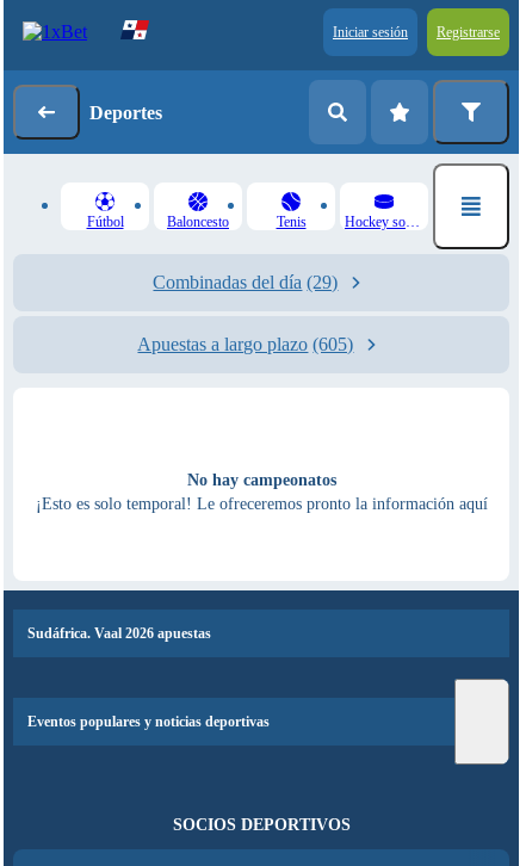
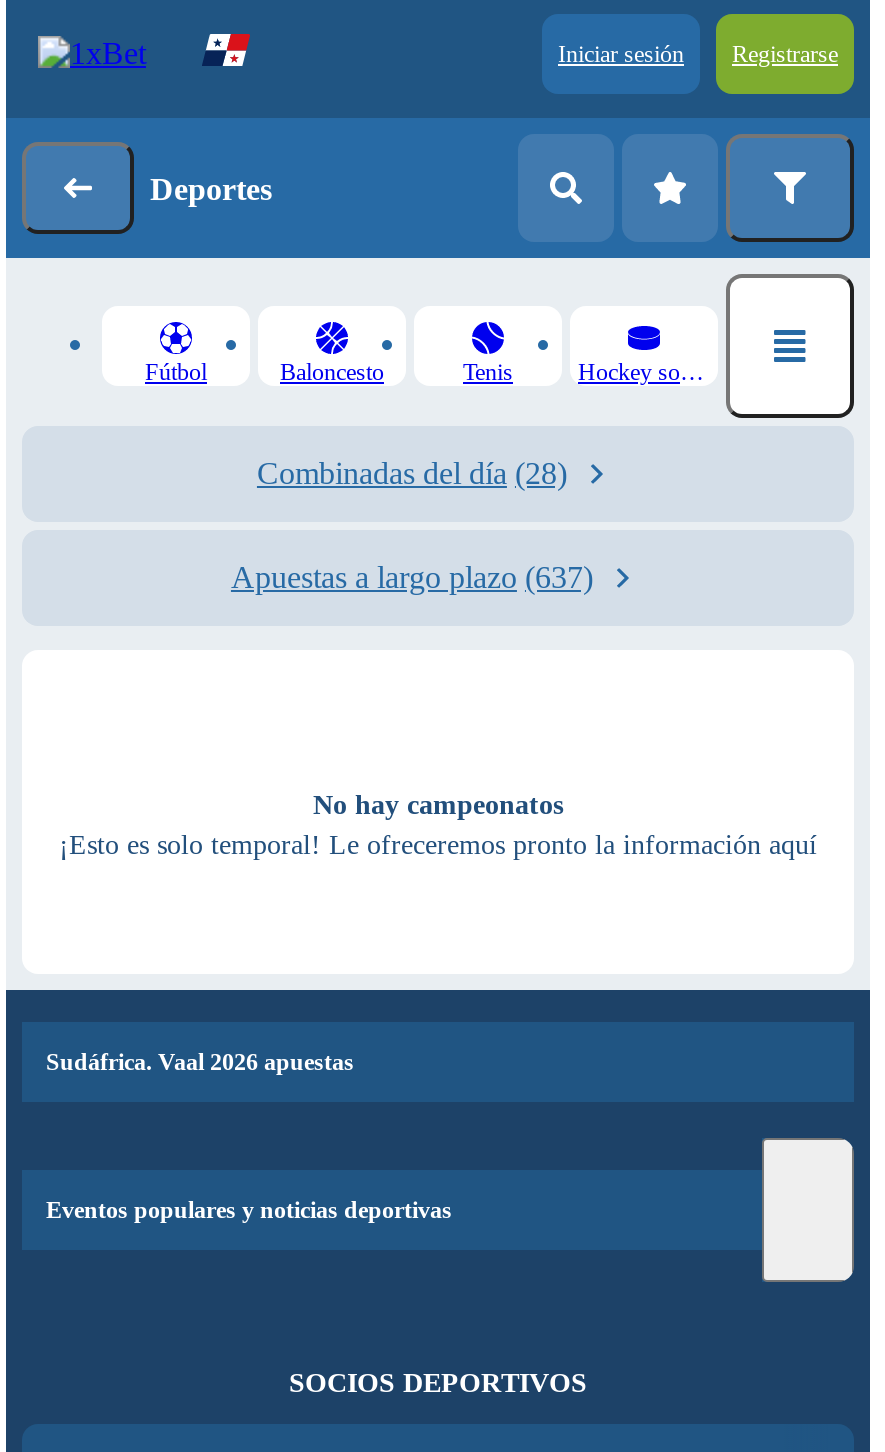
- Combinadas del día (29)
+ Combinadas del día (28)

- Apuestas a largo plazo (605)
+ Apuestas a largo plazo (637)
